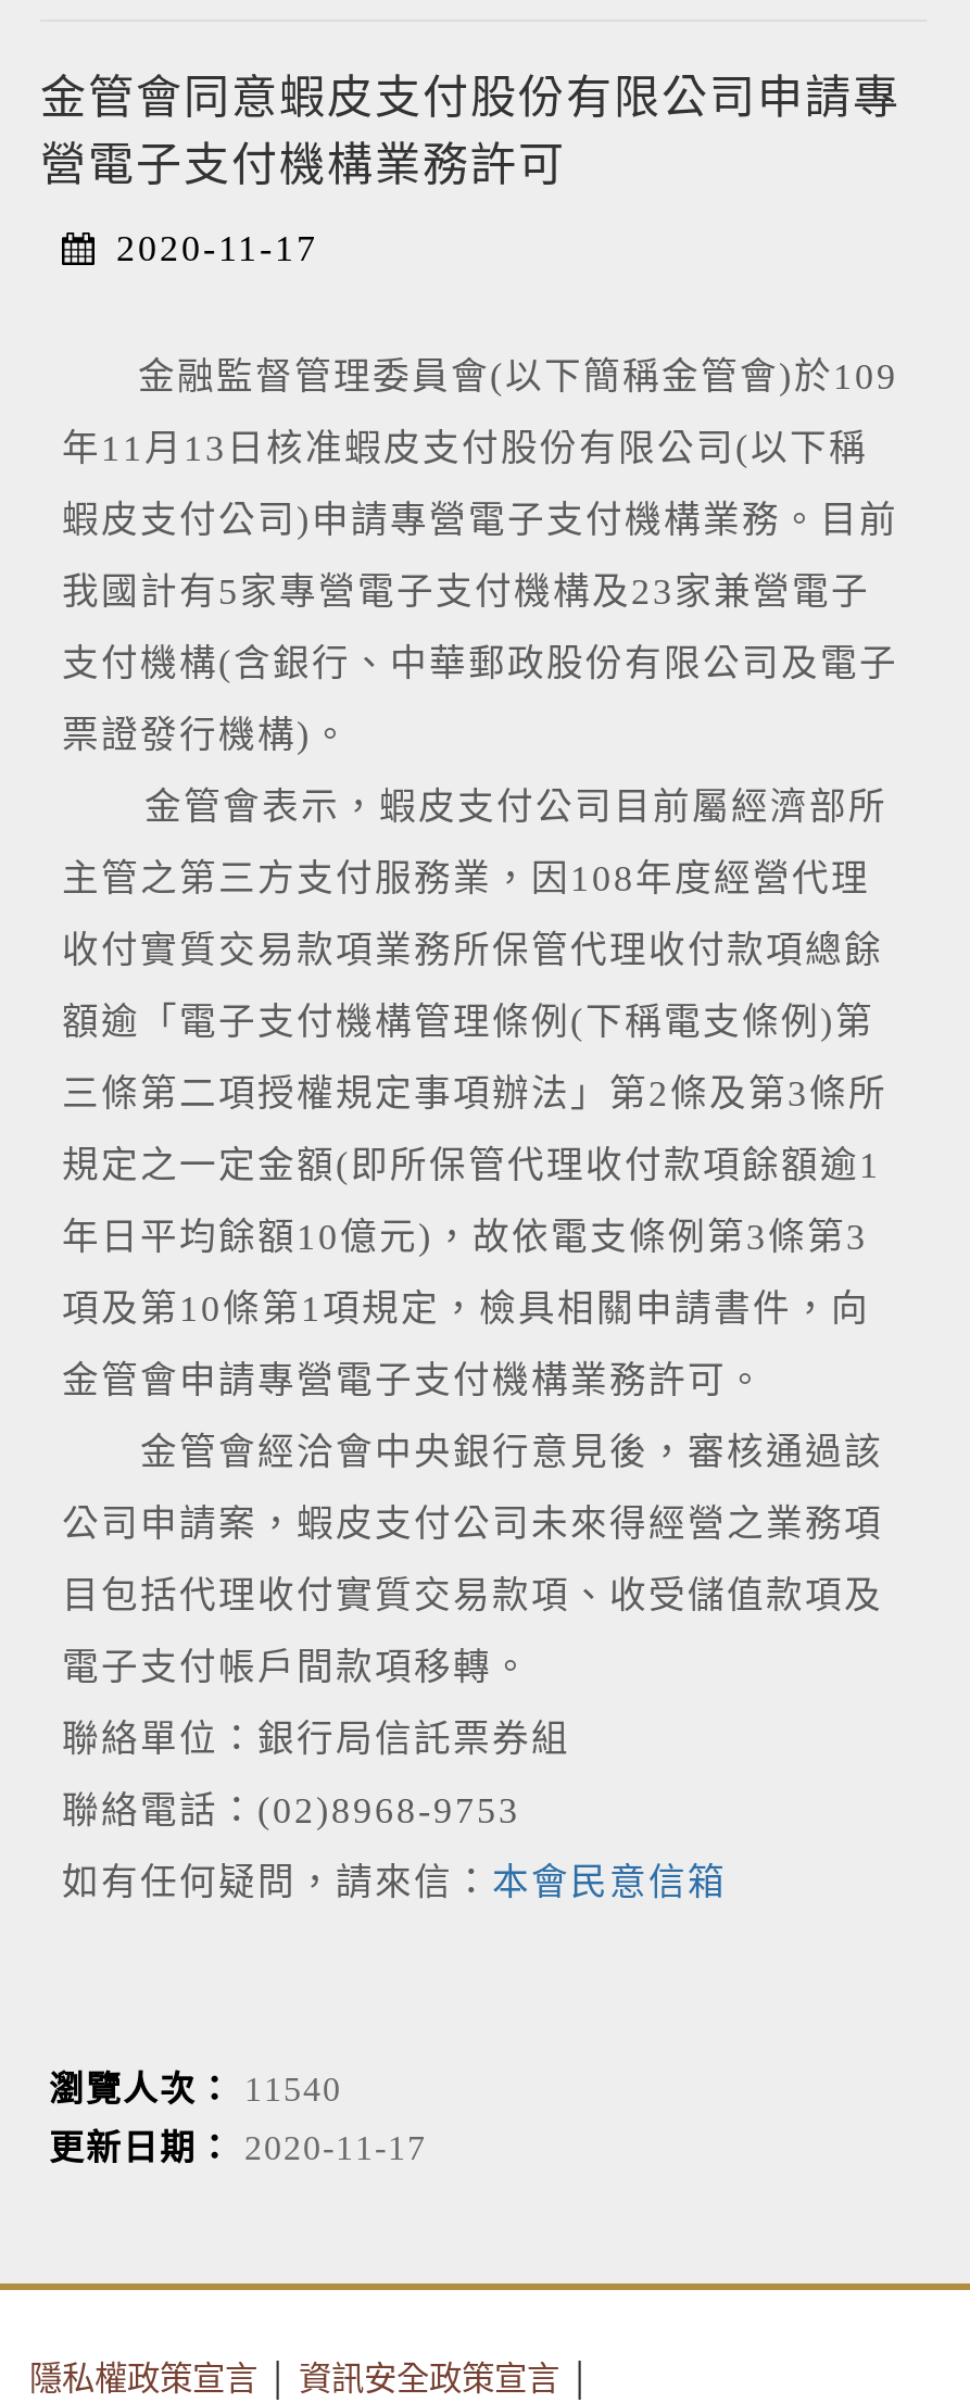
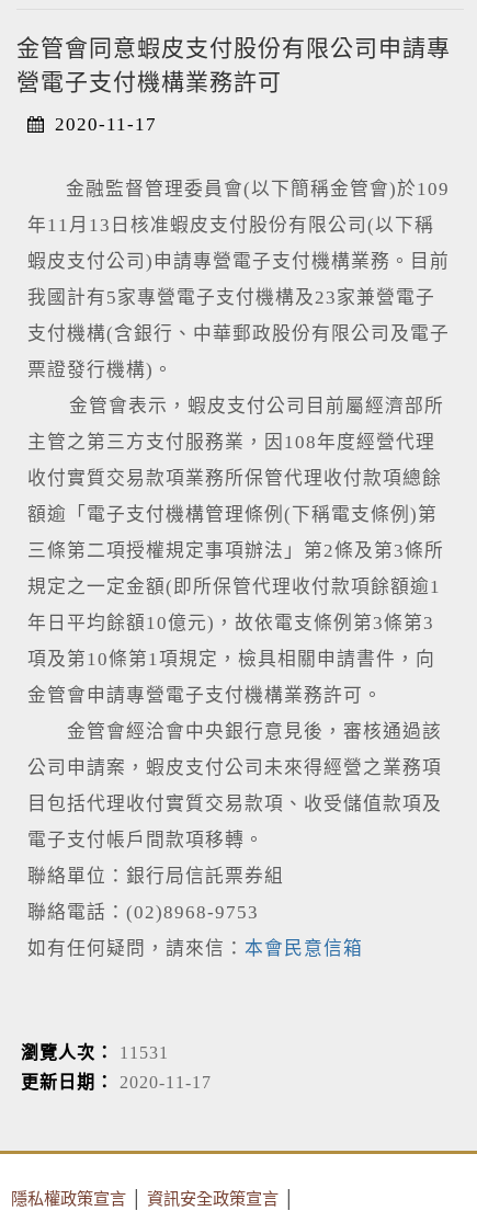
- 瀏覽人次：11540
+ 瀏覽人次：11531
